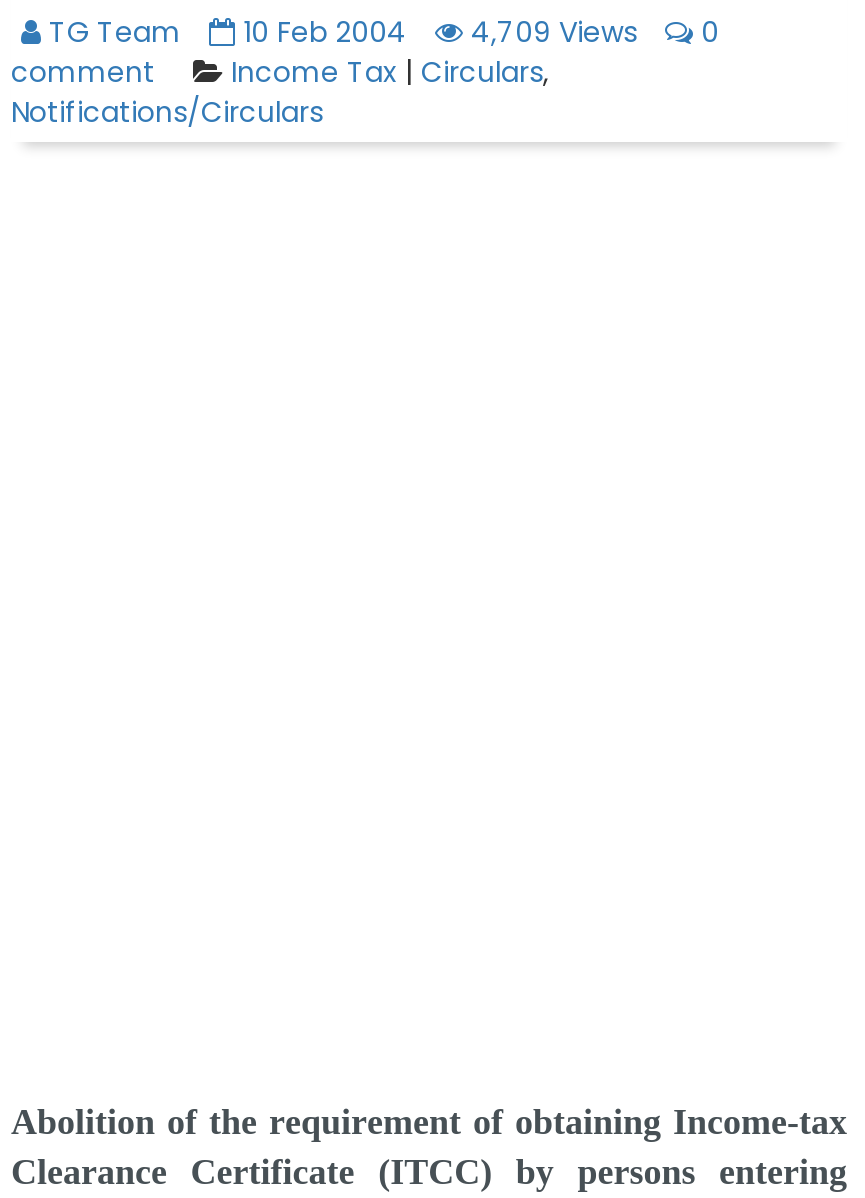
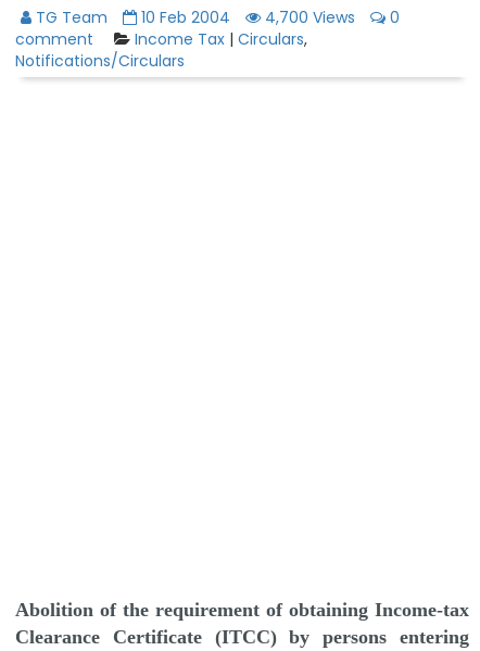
- TG Team 10 Feb 2004 4,709 Views 0
+ TG Team 10 Feb 2004 4,700 Views 0
